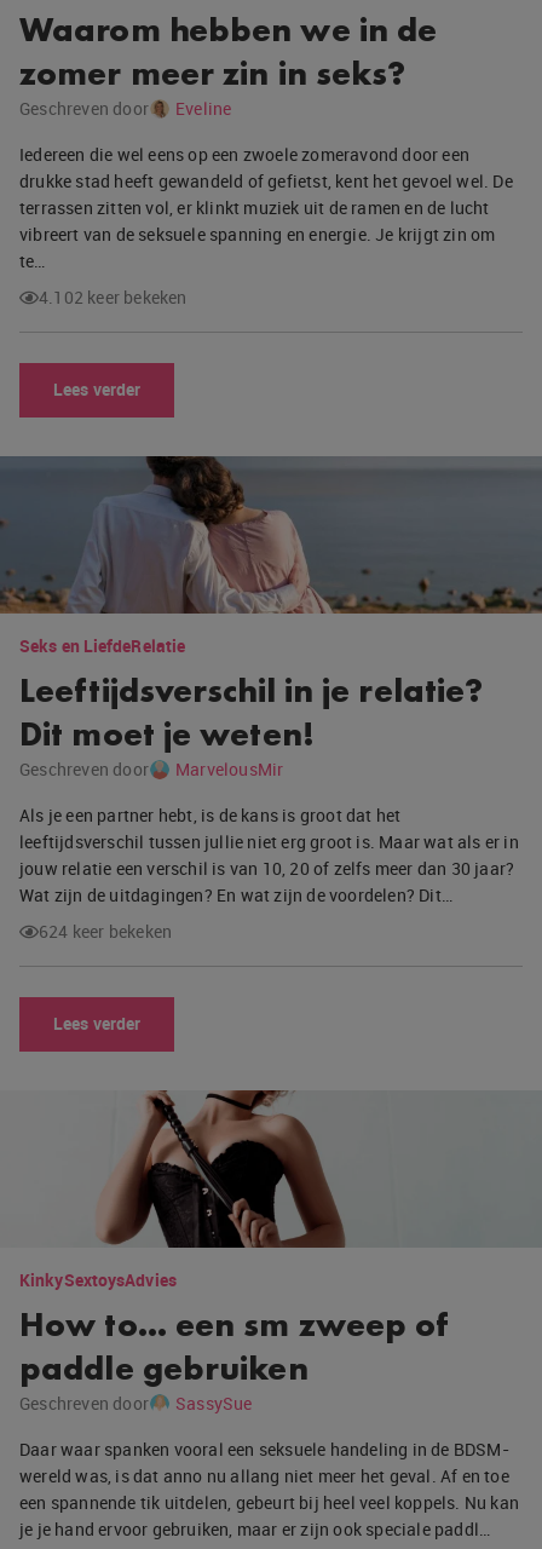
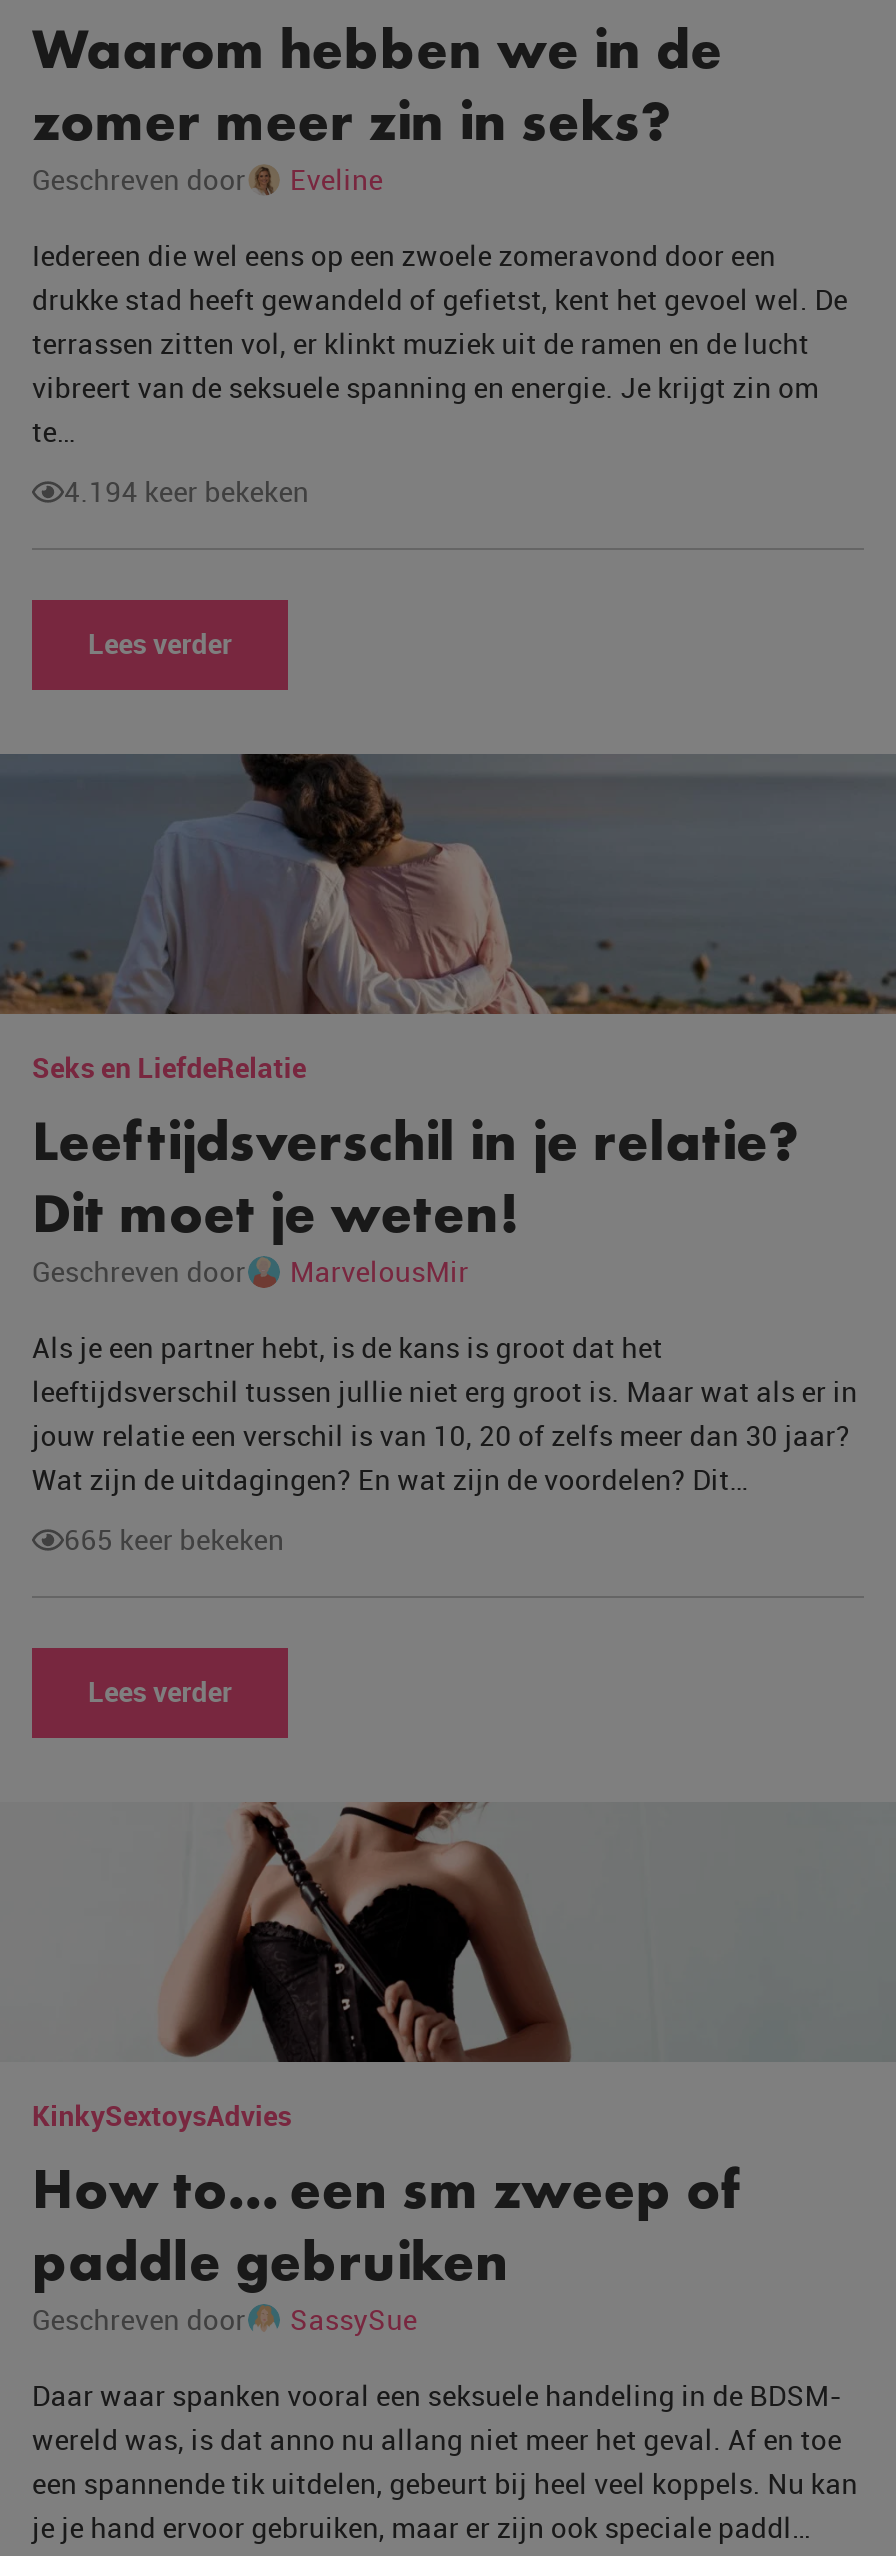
- 4.102 keer bekeken
+ 4.194 keer bekeken

- 624 keer bekeken
+ 665 keer bekeken
